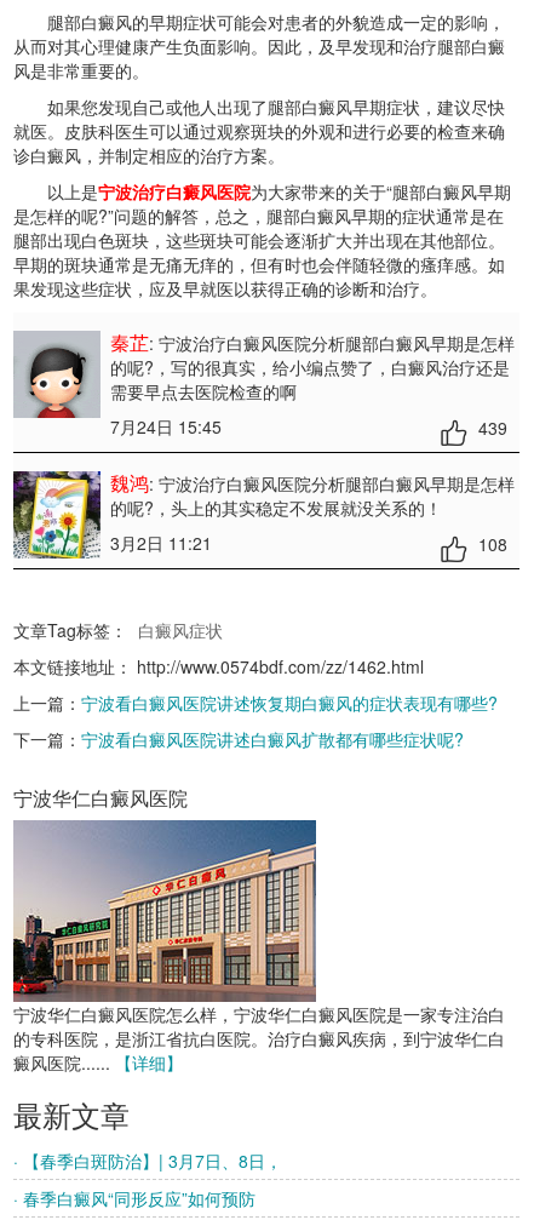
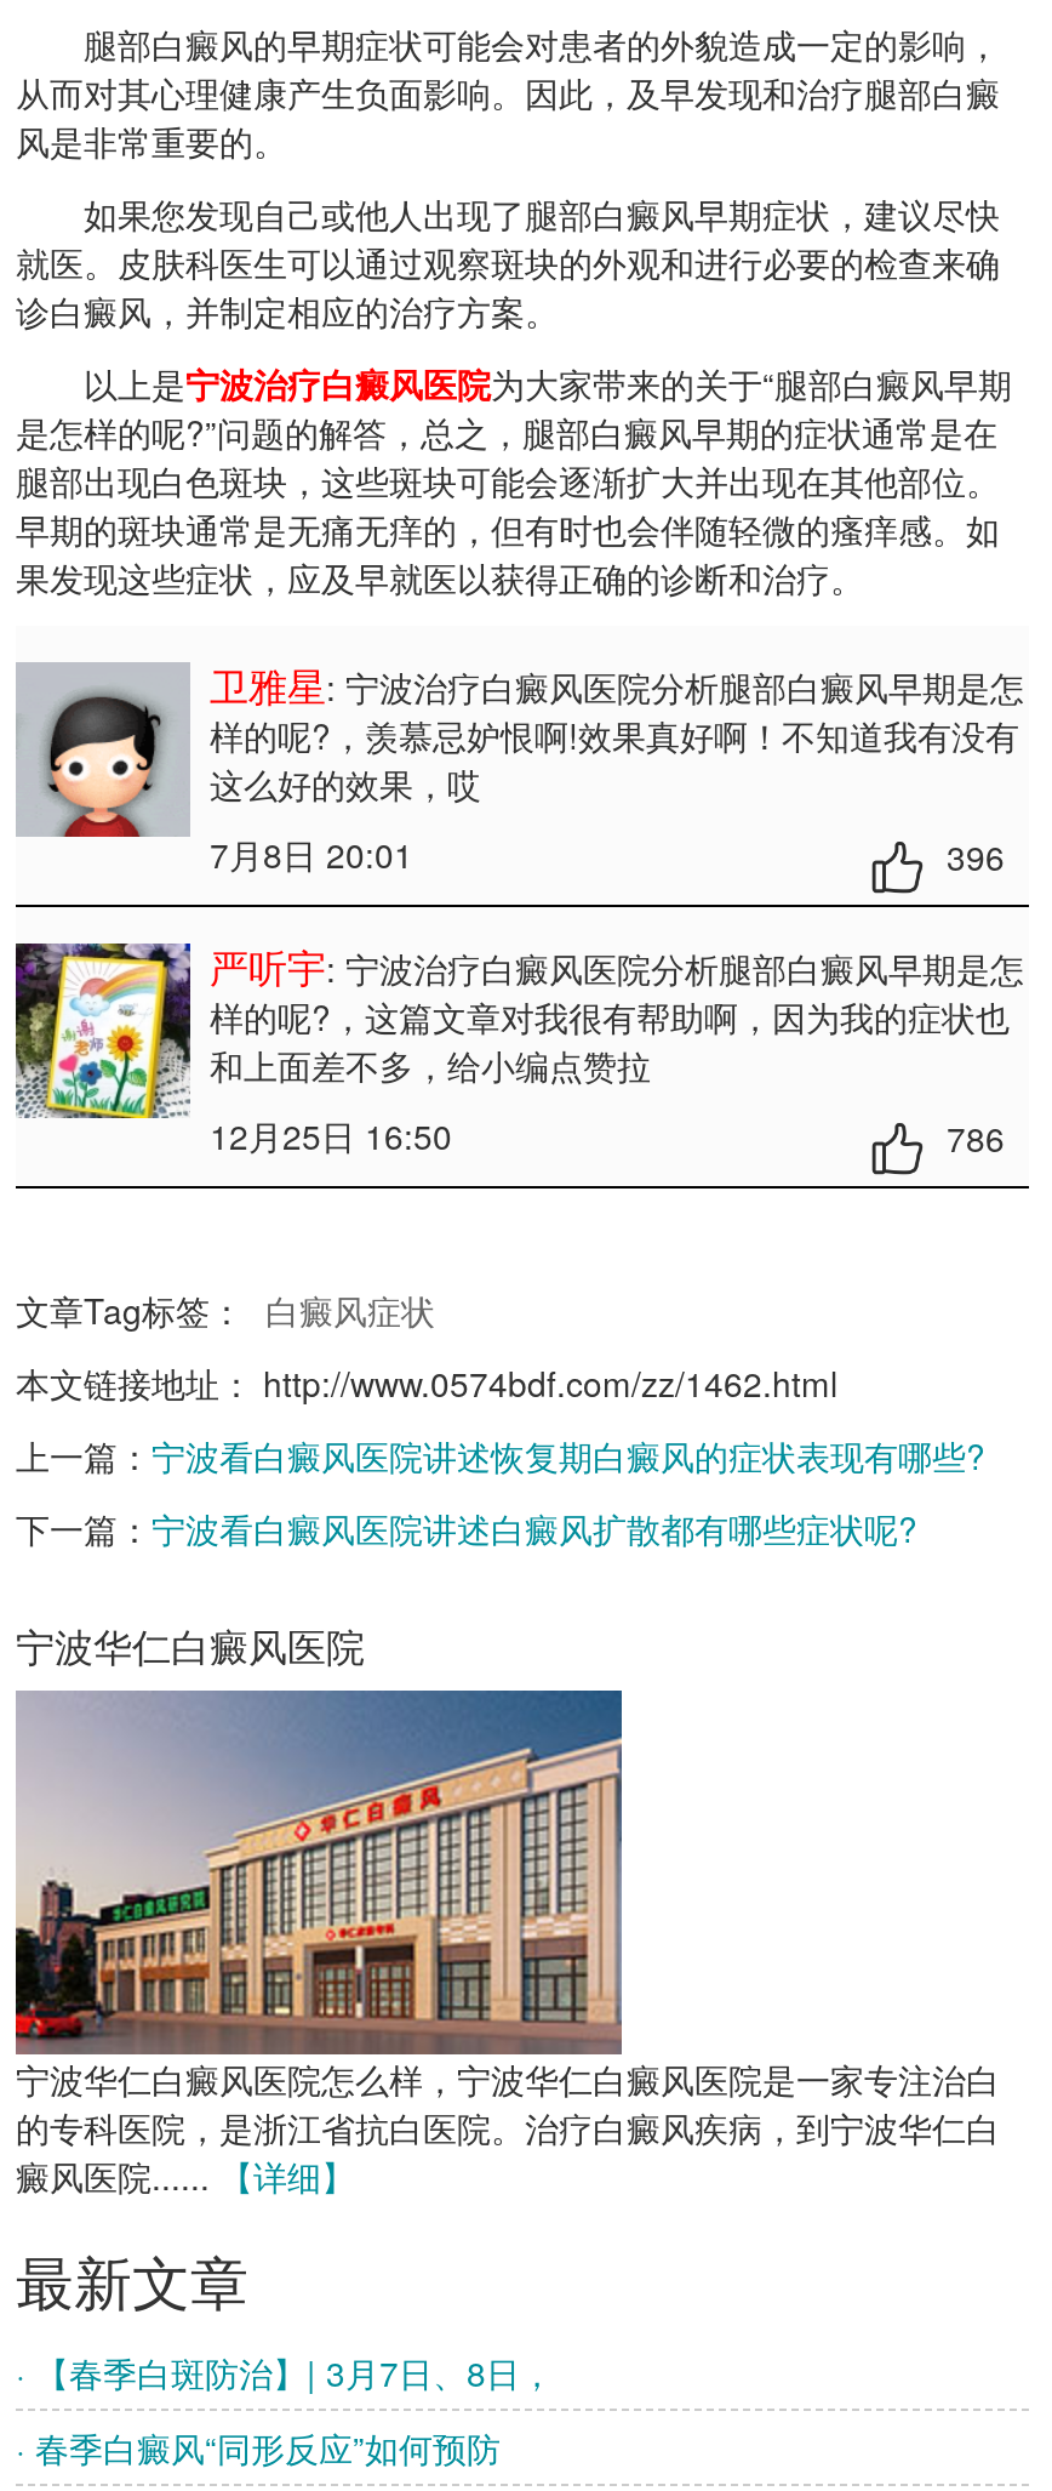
- 秦芷: 宁波治疗白癜风医院分析腿部白癜风早期是怎样
- 的呢?，写的很真实，给小编点赞了，白癜风治疗还是
- 需要早点去医院检查的啊
- 7月24日 15:45
- 439
+ 卫雅星: 宁波治疗白癜风医院分析腿部白癜风早期是怎
+ 样的呢?，羡慕忌妒恨啊!效果真好啊！不知道我有没有
+ 这么好的效果，哎
+ 7月8日 20:01
+ 396

- 魏鸿: 宁波治疗白癜风医院分析腿部白癜风早期是怎样
- 的呢?，头上的其实稳定不发展就没关系的！
- 3月2日 11:21
- 108
+ 严听宇: 宁波治疗白癜风医院分析腿部白癜风早期是怎
+ 样的呢?，这篇文章对我很有帮助啊，因为我的症状也
+ 和上面差不多，给小编点赞拉
+ 12月25日 16:50
+ 786
